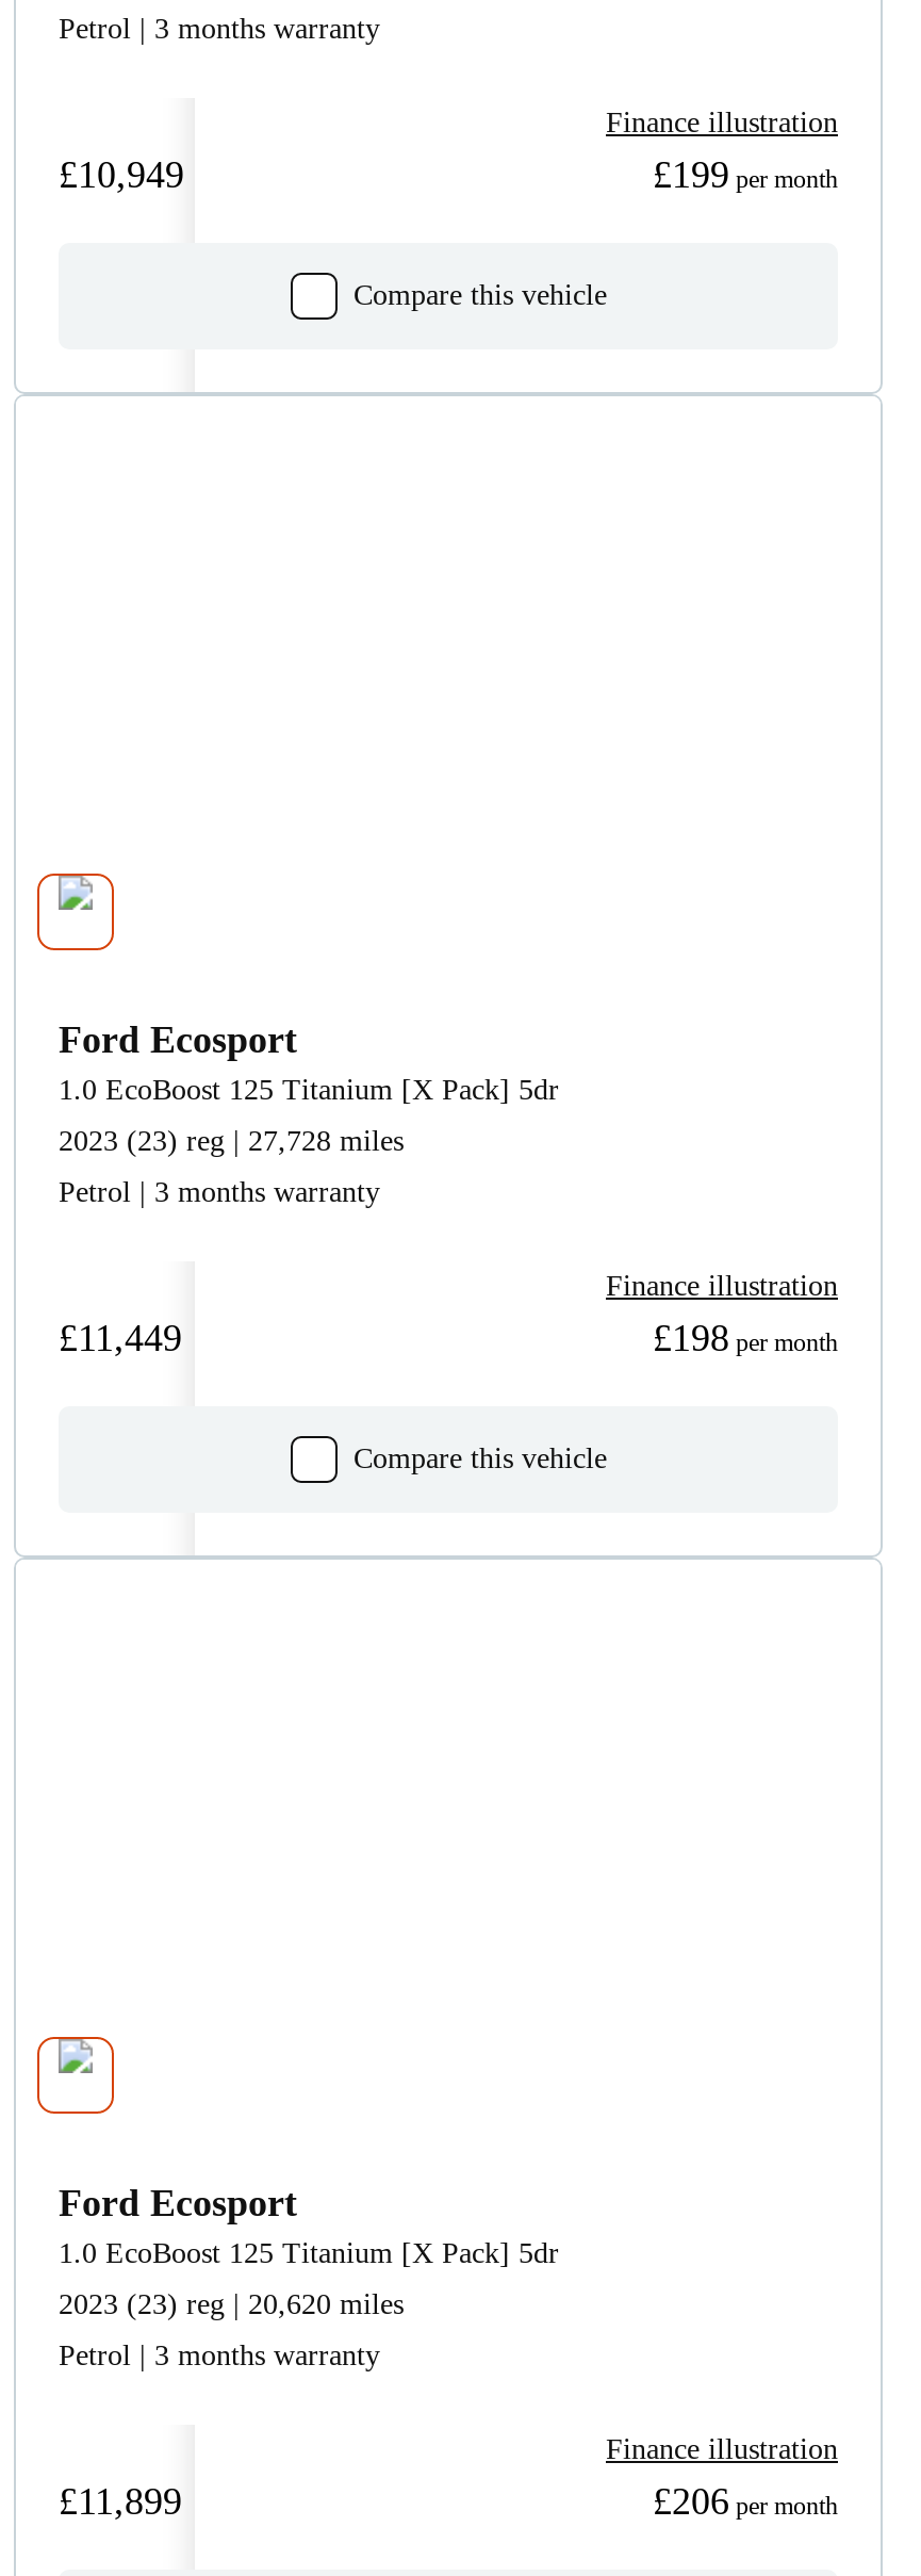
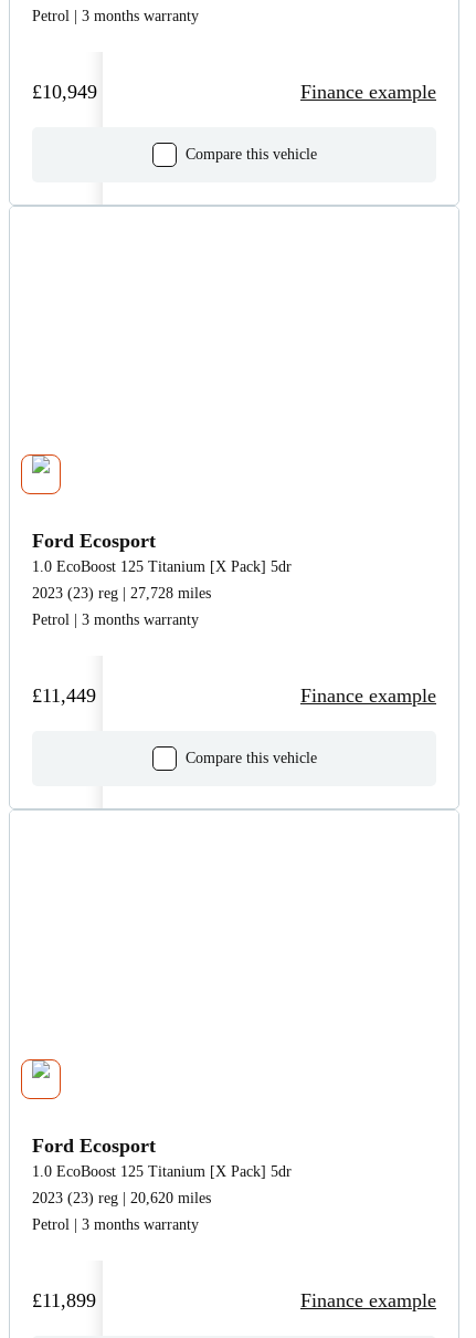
- Finance illustration

- £199 per month
+ Finance example

- Finance illustration

- £198 per month
+ Finance example

- Finance illustration

- £206 per month
+ Finance example
